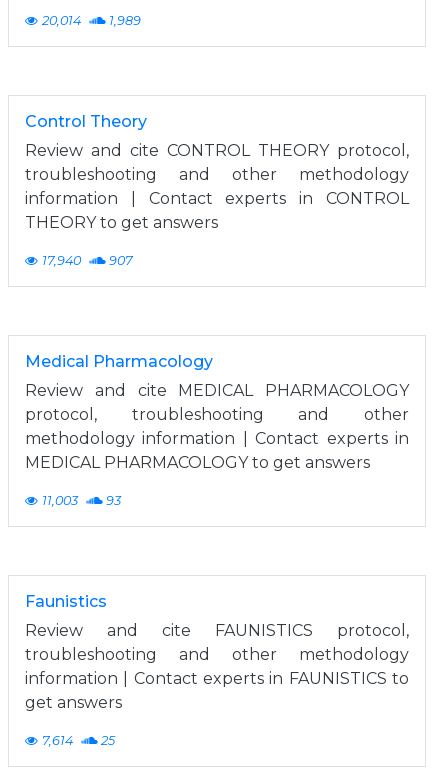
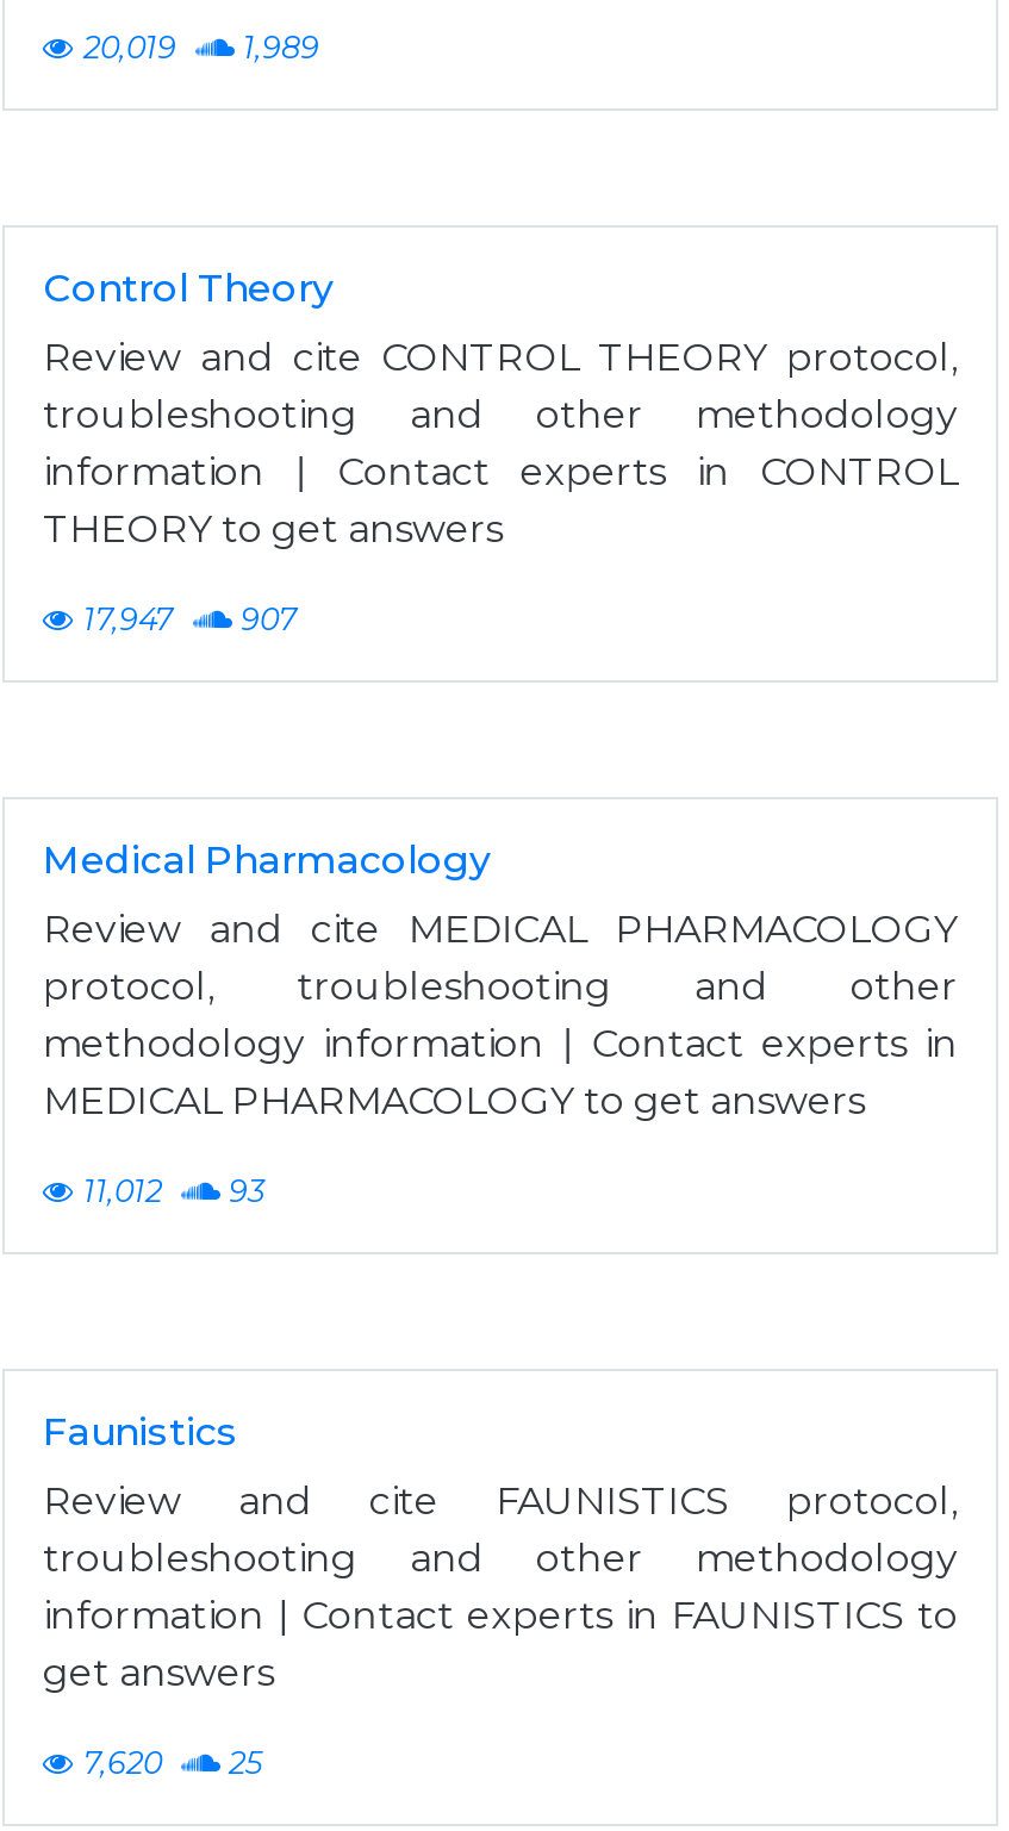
- 20,014 1,989
+ 20,019 1,989

- 17,940 907
+ 17,947 907

- 11,003 93
+ 11,012 93

- 7,614 25
+ 7,620 25
